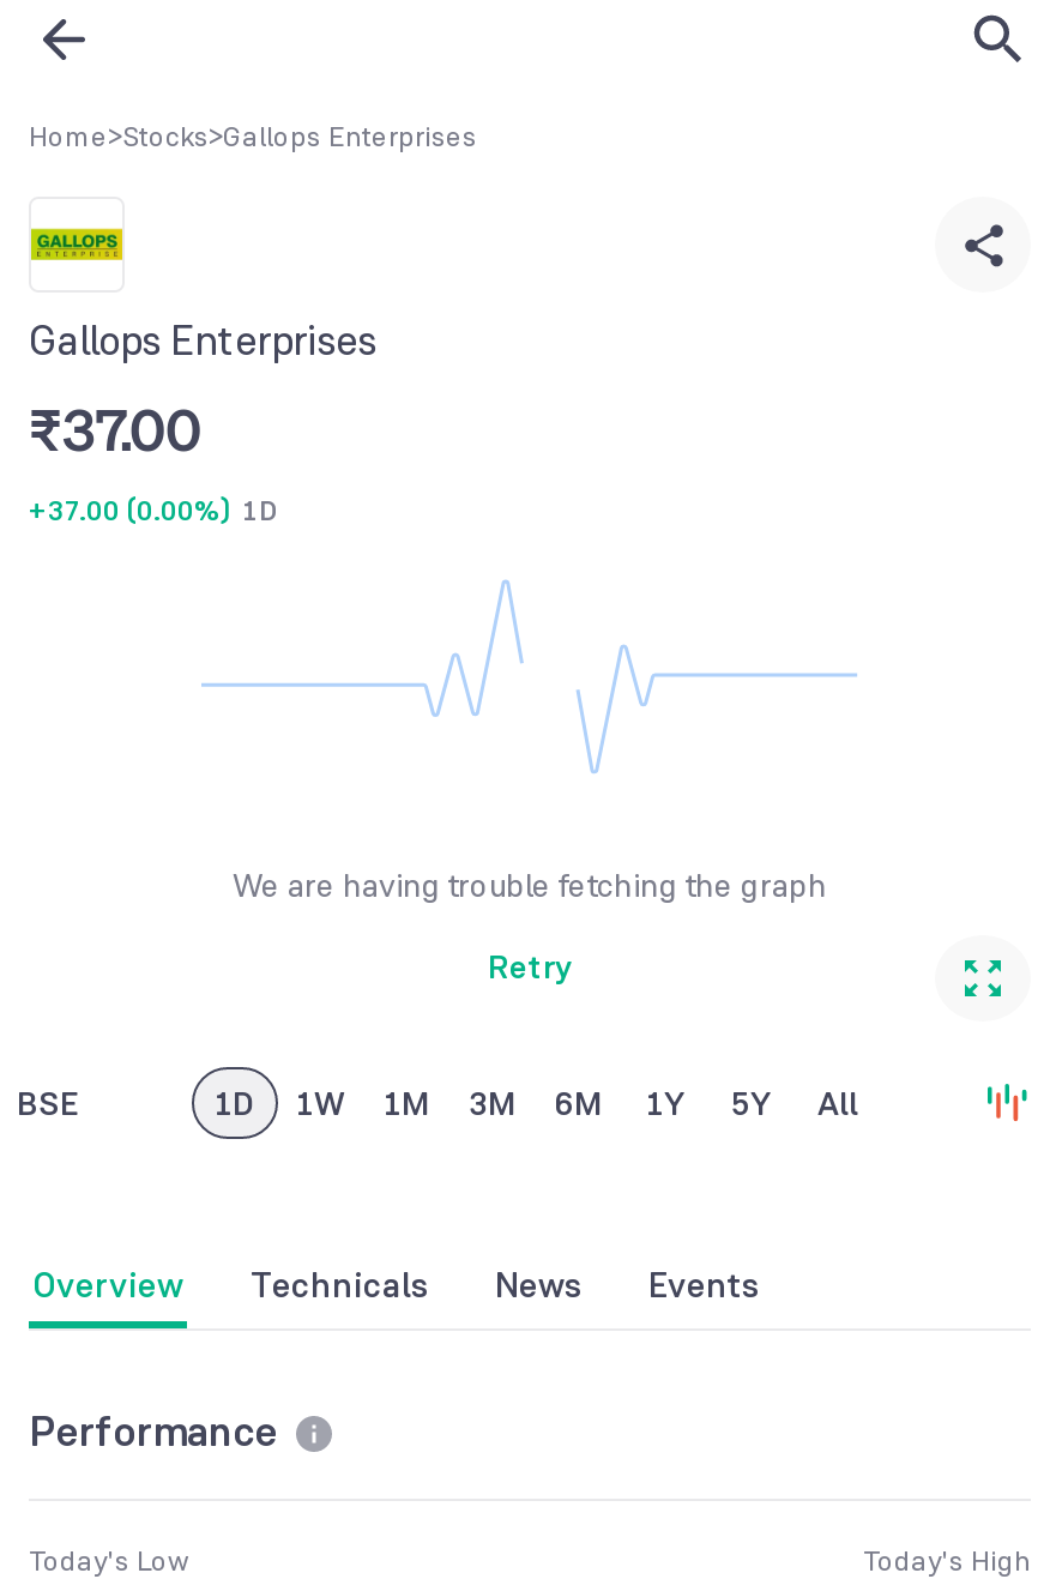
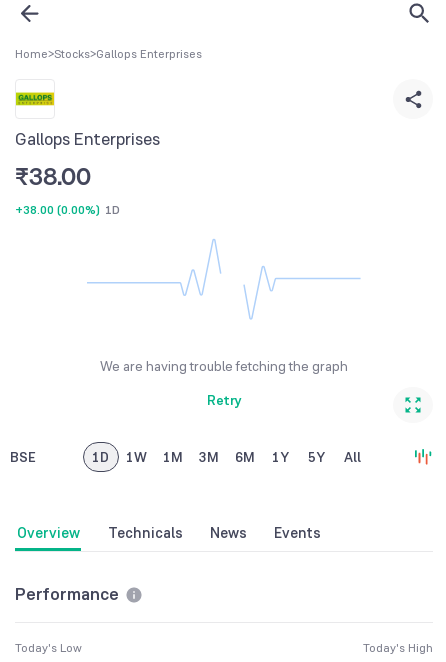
- ₹37.00
+ ₹38.00

- +37.00 (0.00%) 1D
+ +38.00 (0.00%) 1D
